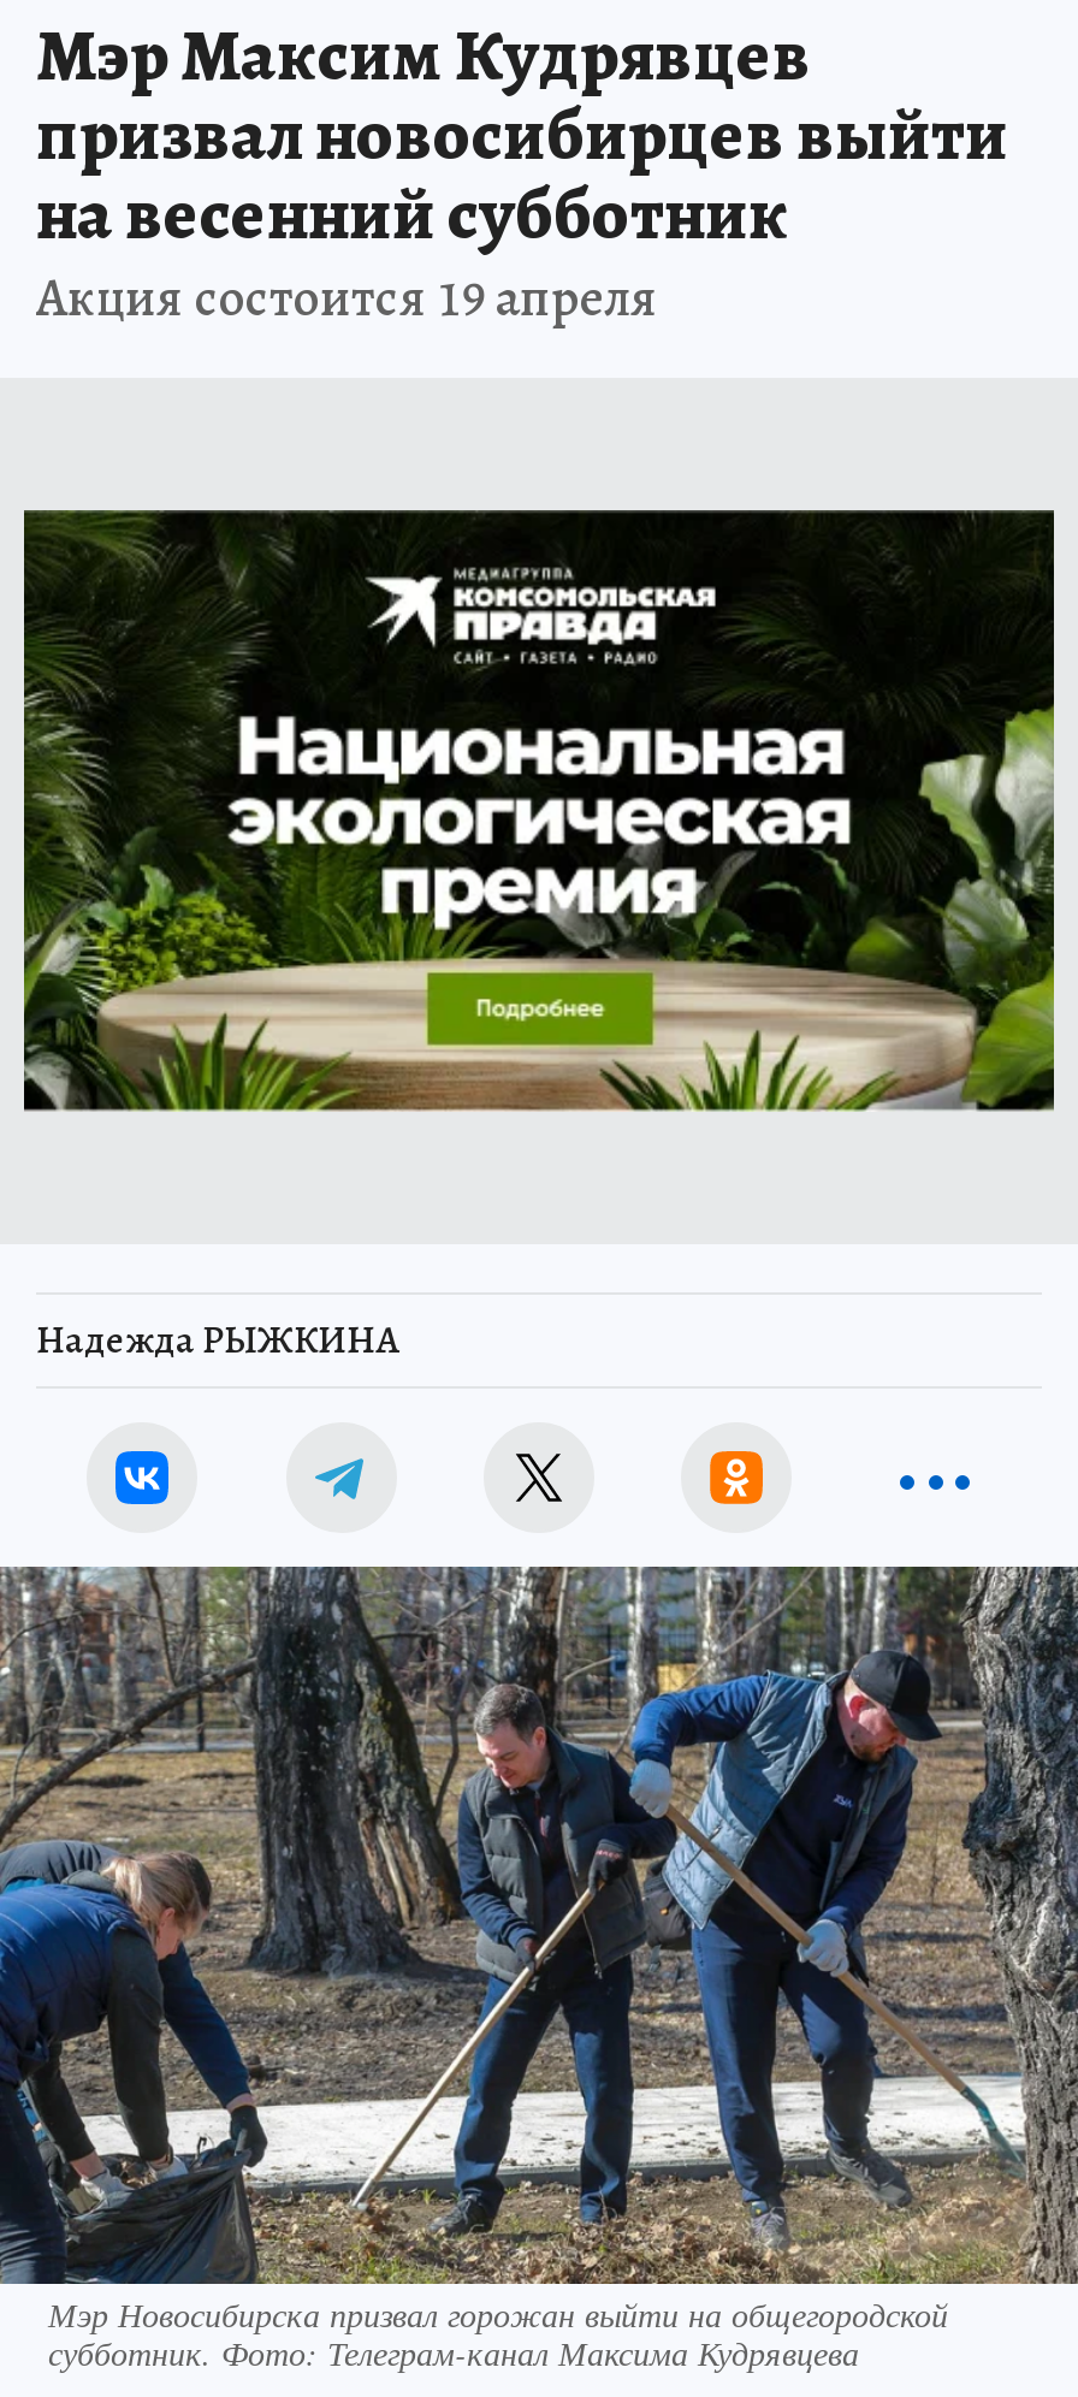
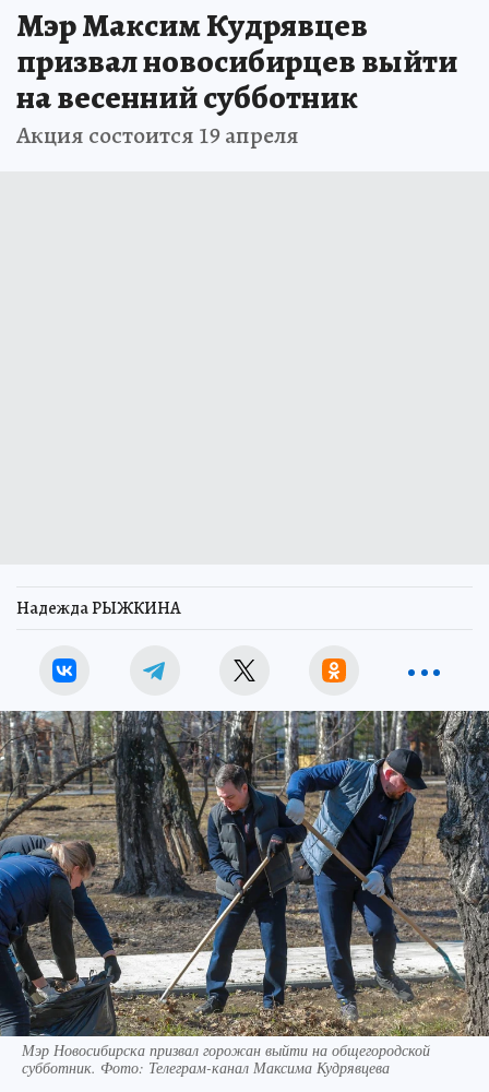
- [image]
